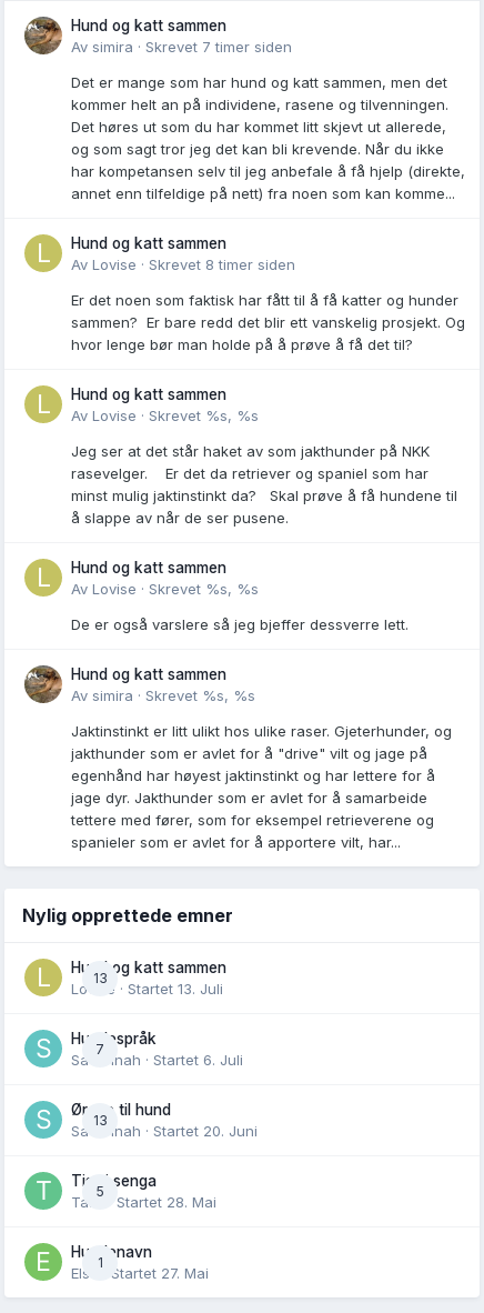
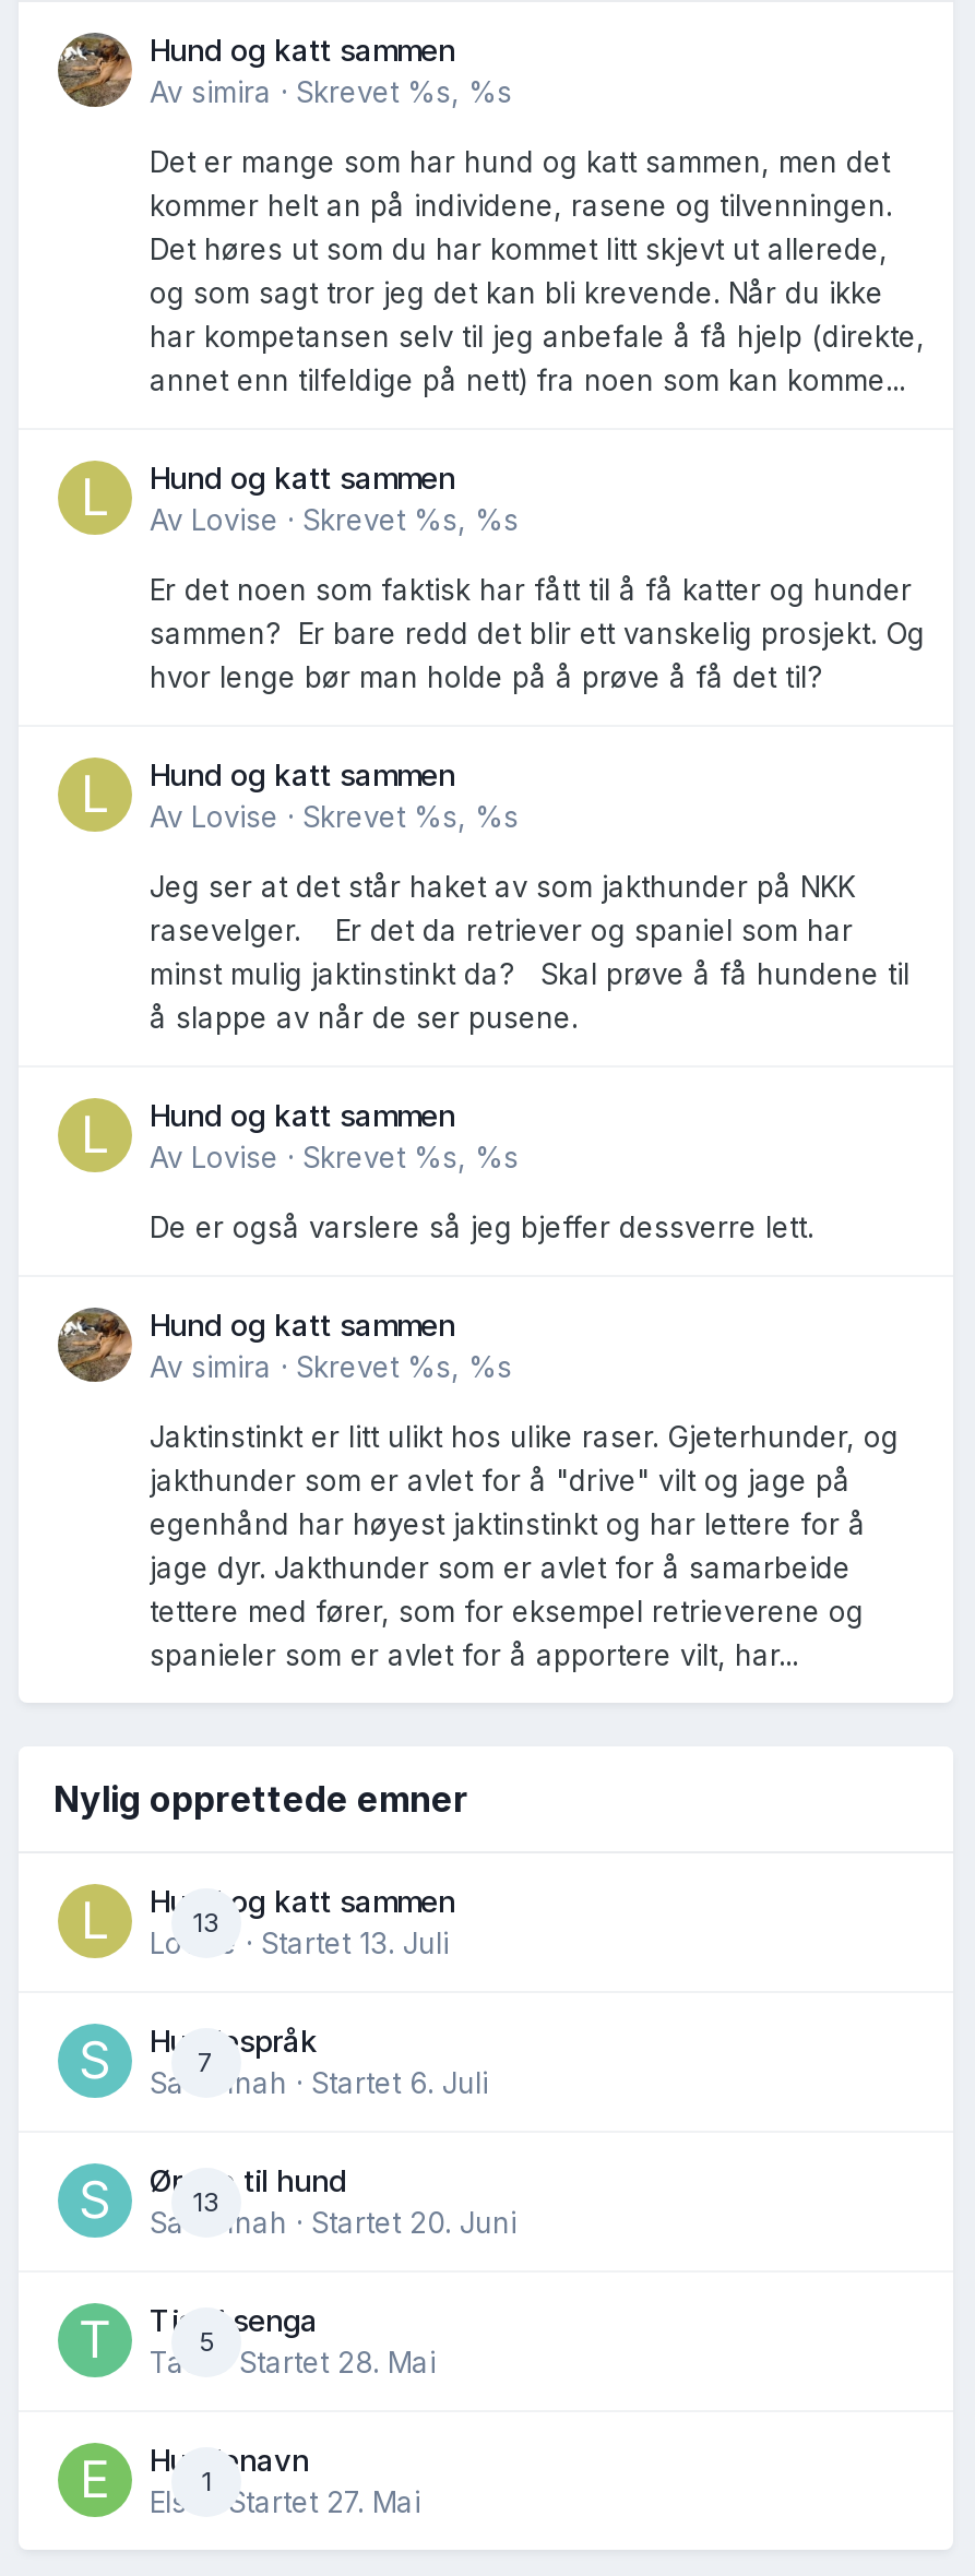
- Av simira · Skrevet 7 timer siden
+ Av simira · Skrevet%s, %s

- Av Lovise · Skrevet 8 timer siden
+ Av Lovise · Skrevet%s, %s
